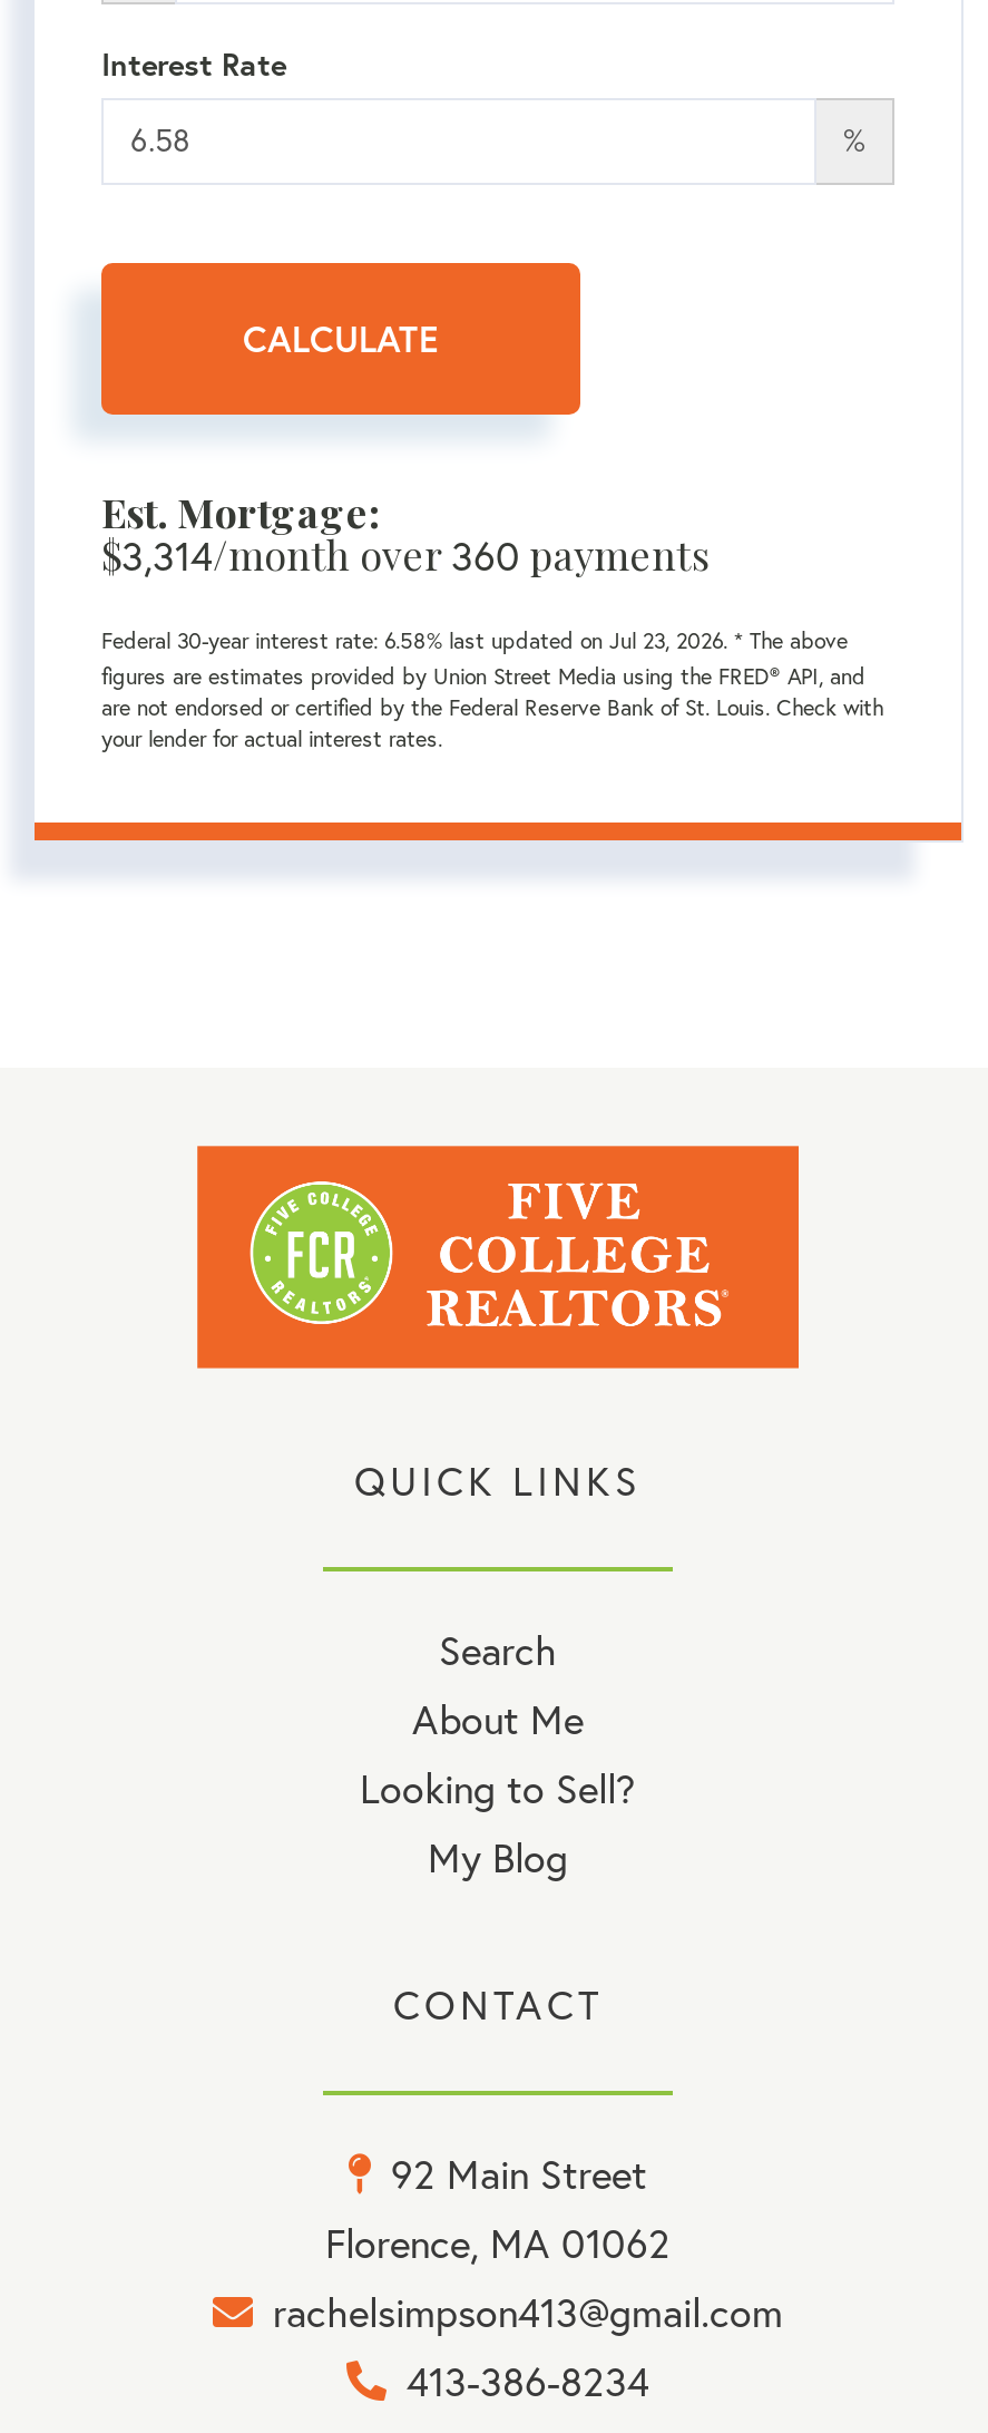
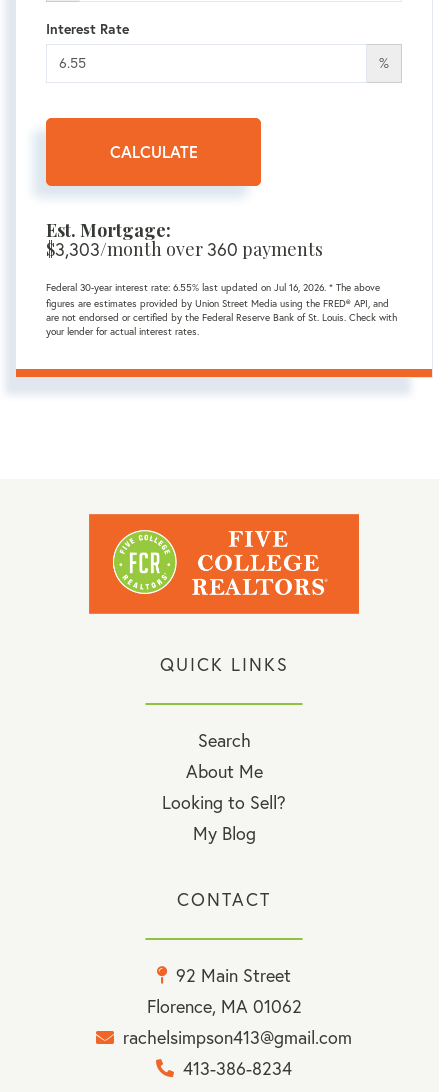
- $3,314/month over 360 payments
+ $3,303/month over 360 payments

- Federal 30-year interest rate: 6.58% last updated on Jul 23, 2026. * The above
+ Federal 30-year interest rate: 6.55% last updated on Jul 16, 2026. * The above
